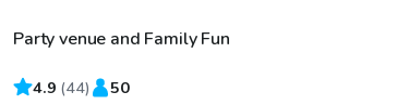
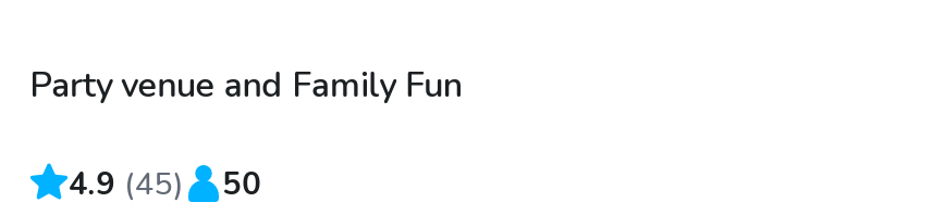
- 4.9 (44) 50
+ 4.9 (45) 50
